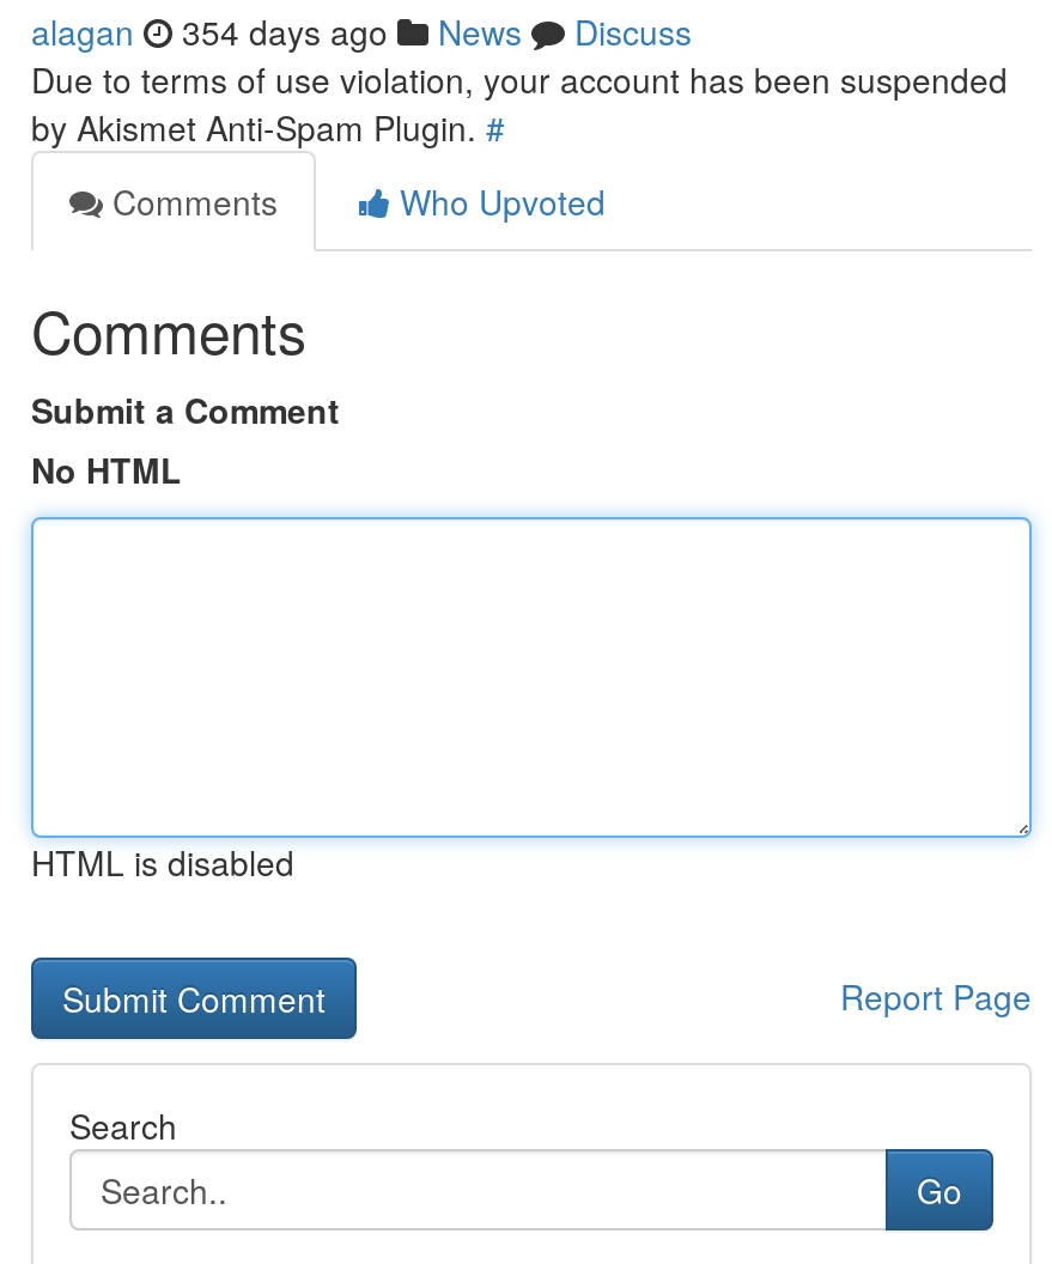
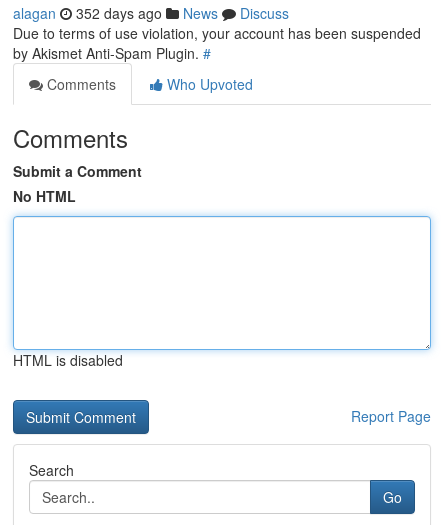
- alagan 354 days ago News Discuss
+ alagan 352 days ago News Discuss
